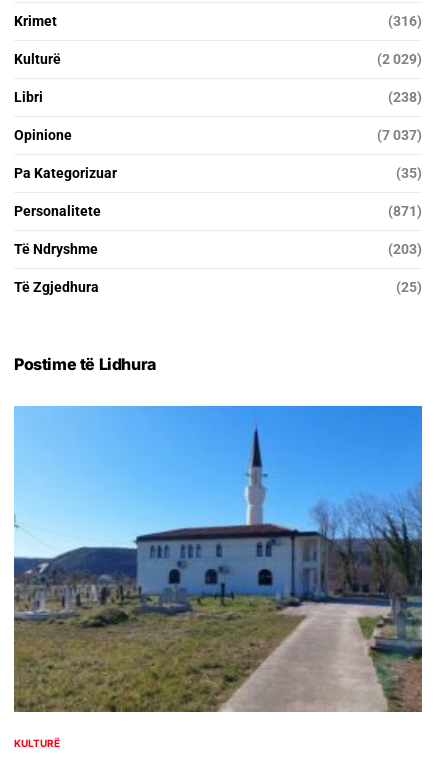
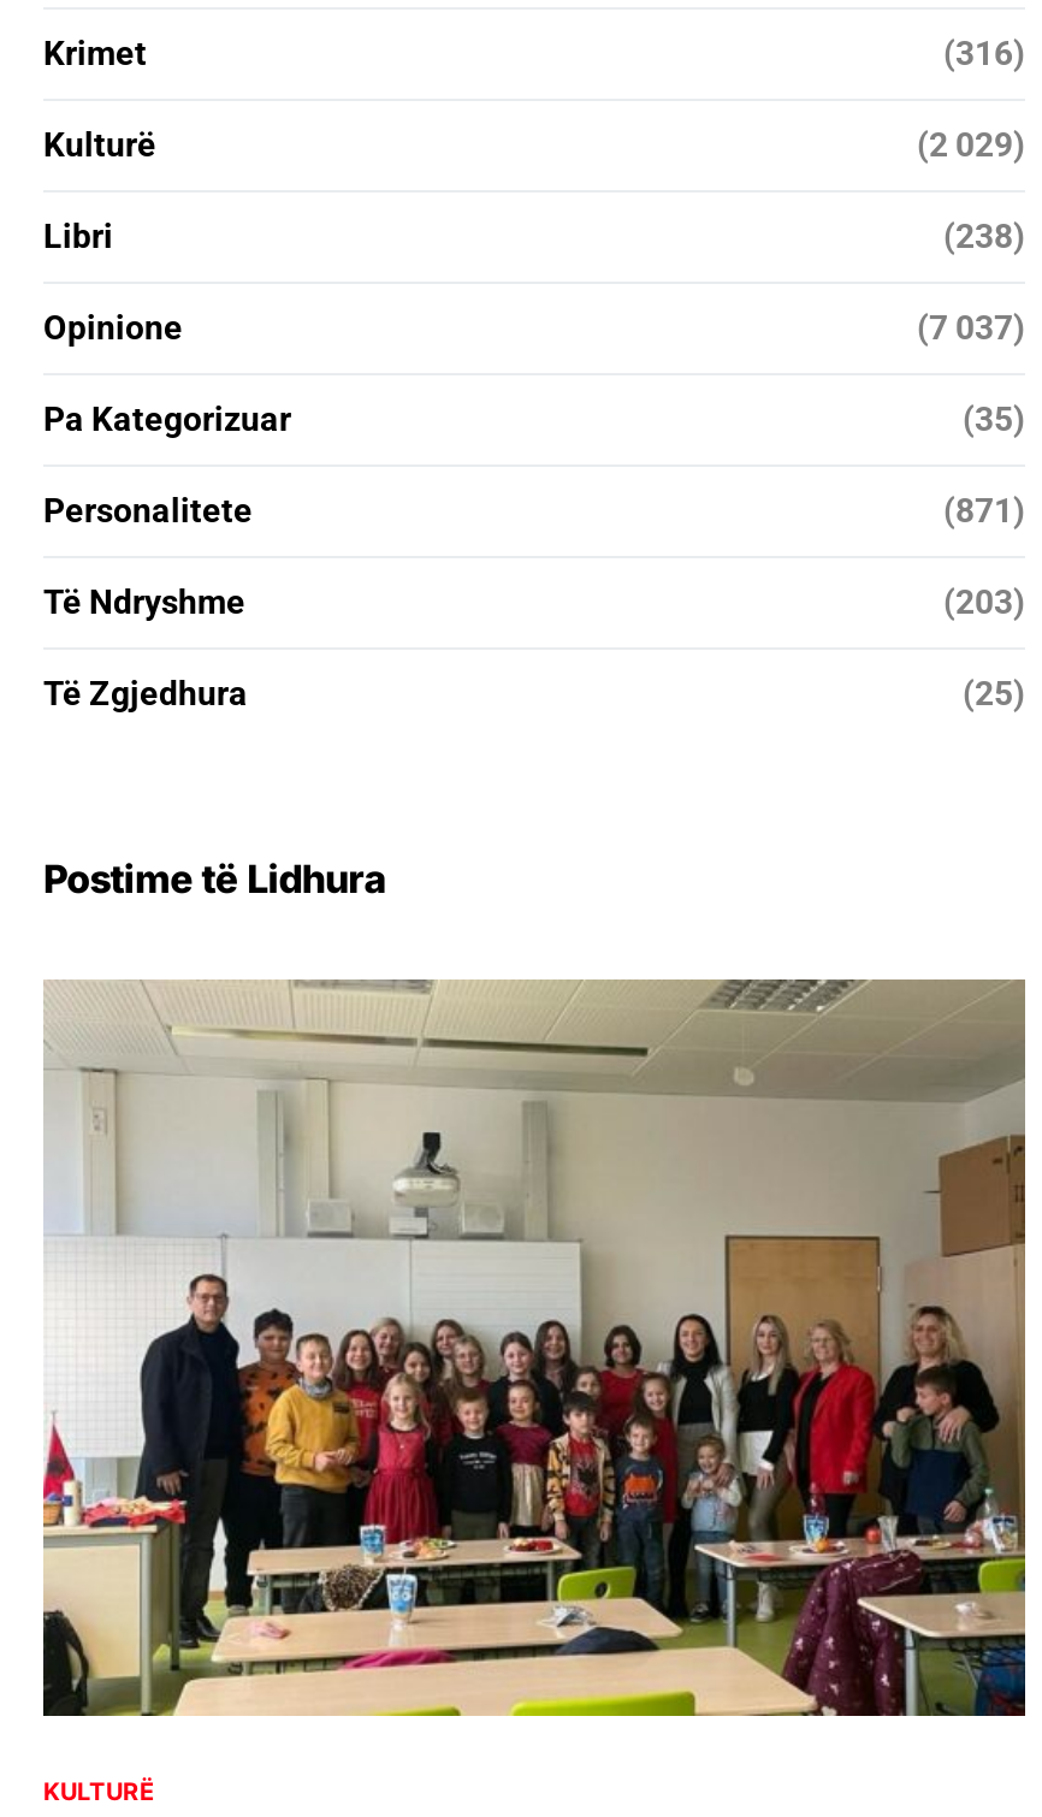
- [image]
+ [image]
